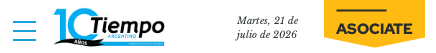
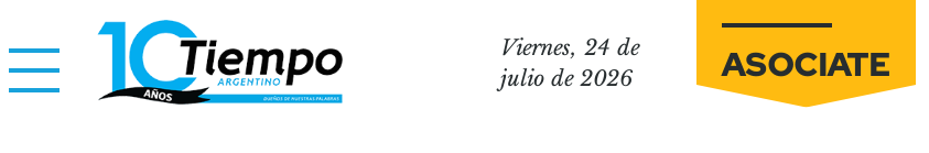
- Martes, 21 de
+ Viernes, 24 de
